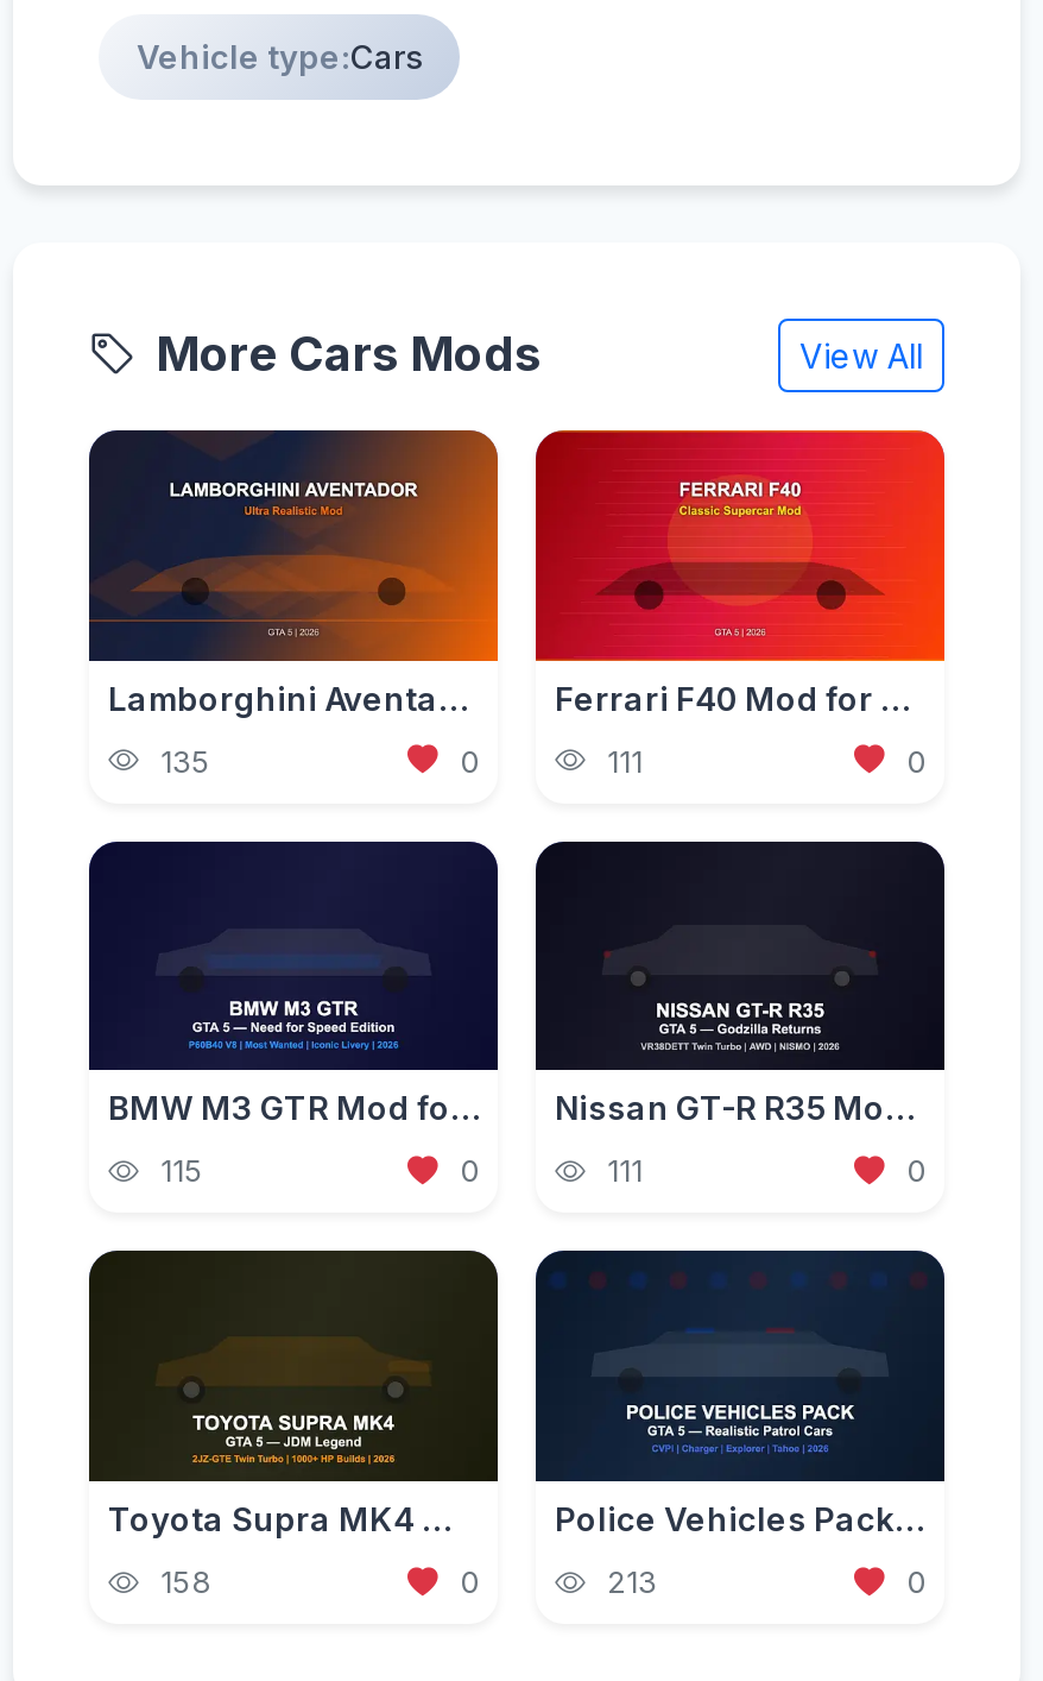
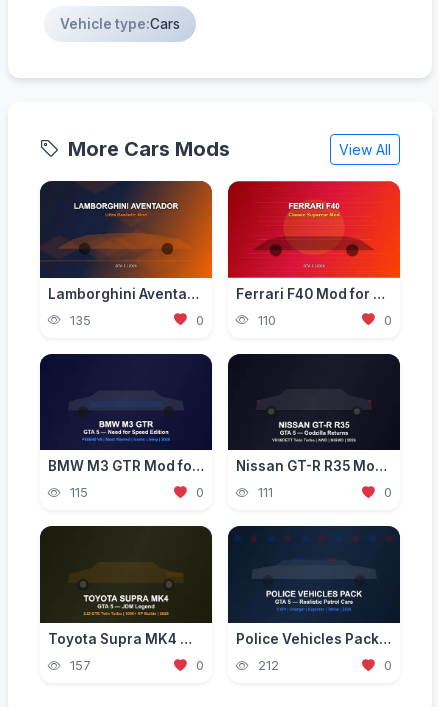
- 111
+ 110

- 158
+ 157

- 213
+ 212
